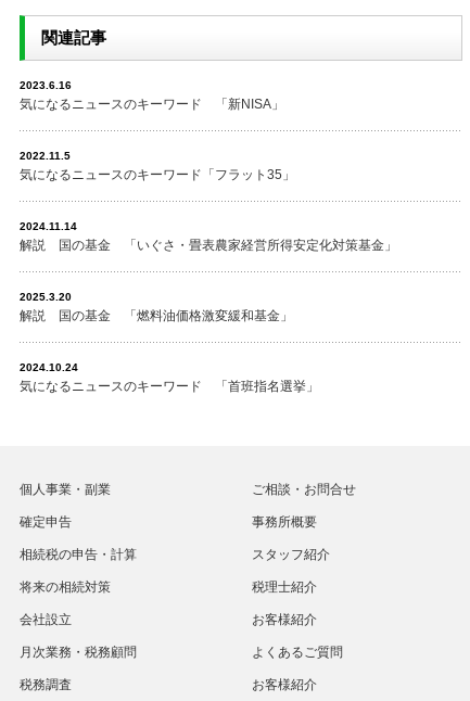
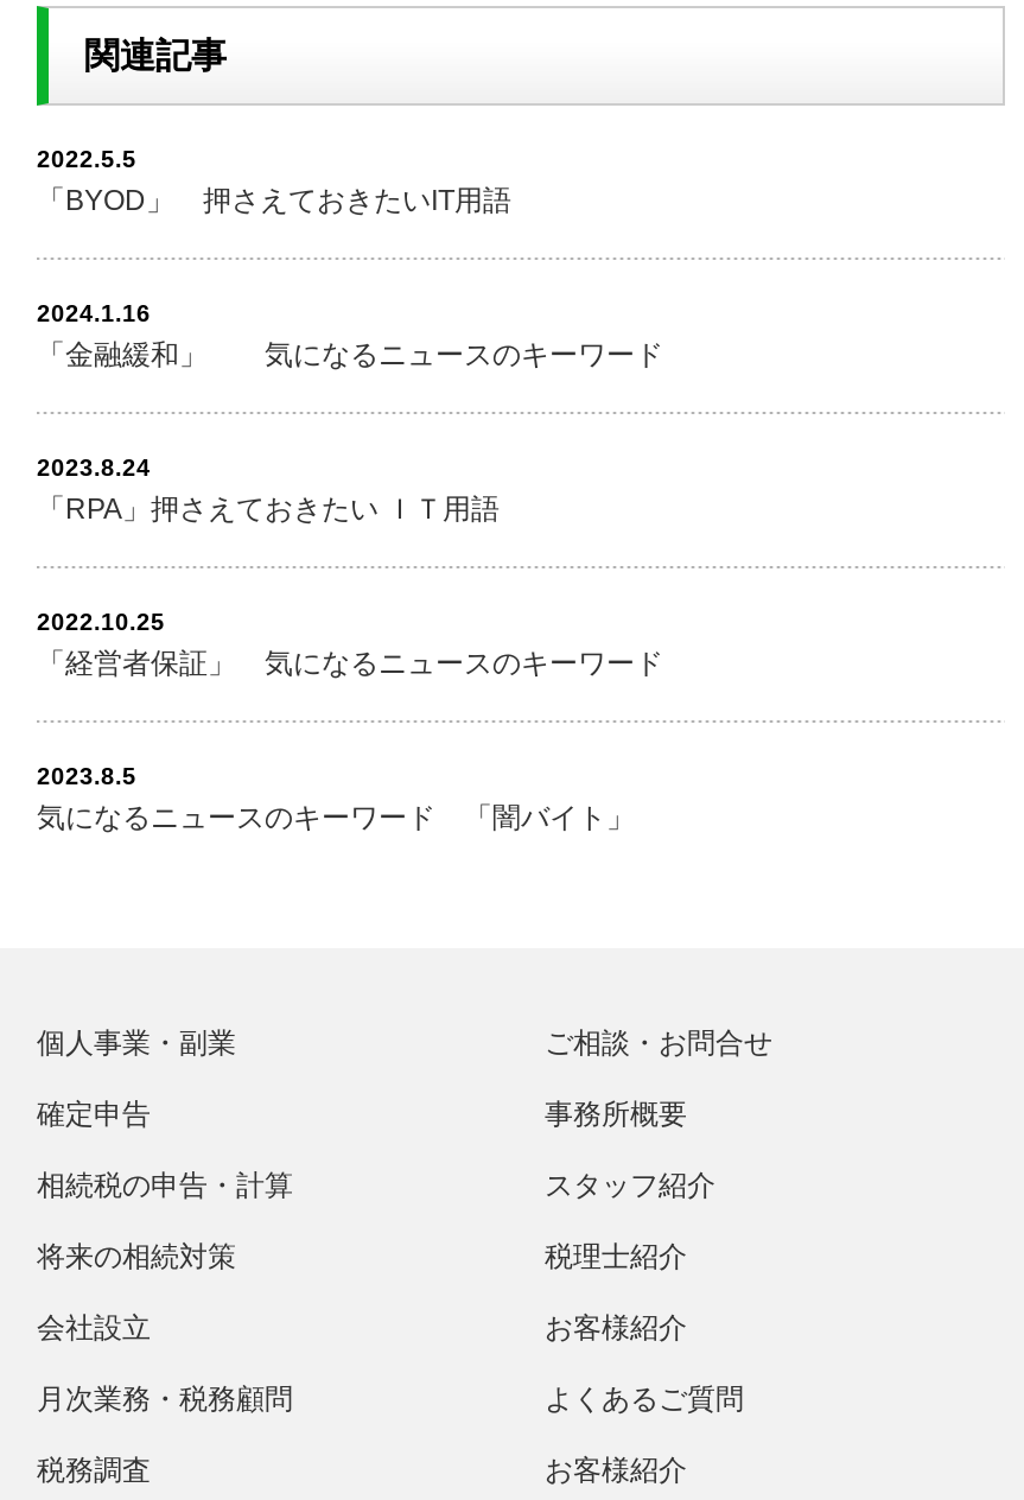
- 2023.6.16
- 気になるニュースのキーワード 「新NISA」
+ 2022.5.5
+ 「BYOD」 押さえておきたいIT用語

- 2022.11.5
- 気になるニュースのキーワード「フラット35」
+ 2024.1.16
+ 「金融緩和」 気になるニュースのキーワード

- 2024.11.14
- 解説 国の基金 「いぐさ・畳表農家経営所得安定化対策基金」
+ 2023.8.24
+ 「RPA」押さえておきたい ＩＴ用語

- 2025.3.20
- 解説 国の基金 「燃料油価格激変緩和基金」
+ 2022.10.25
+ 「経営者保証」 気になるニュースのキーワード

- 2024.10.24
- 気になるニュースのキーワード 「首班指名選挙」
+ 2023.8.5
+ 気になるニュースのキーワード 「闇バイト」
